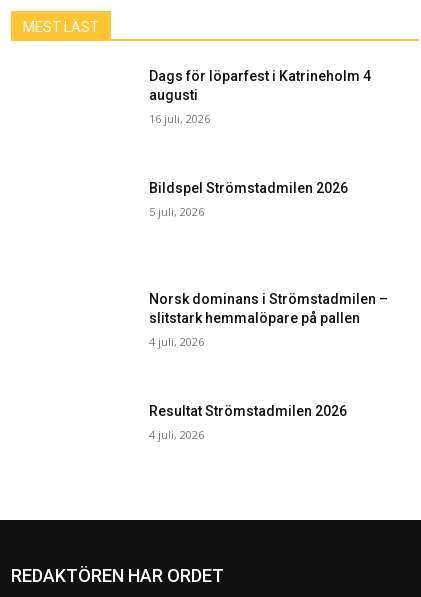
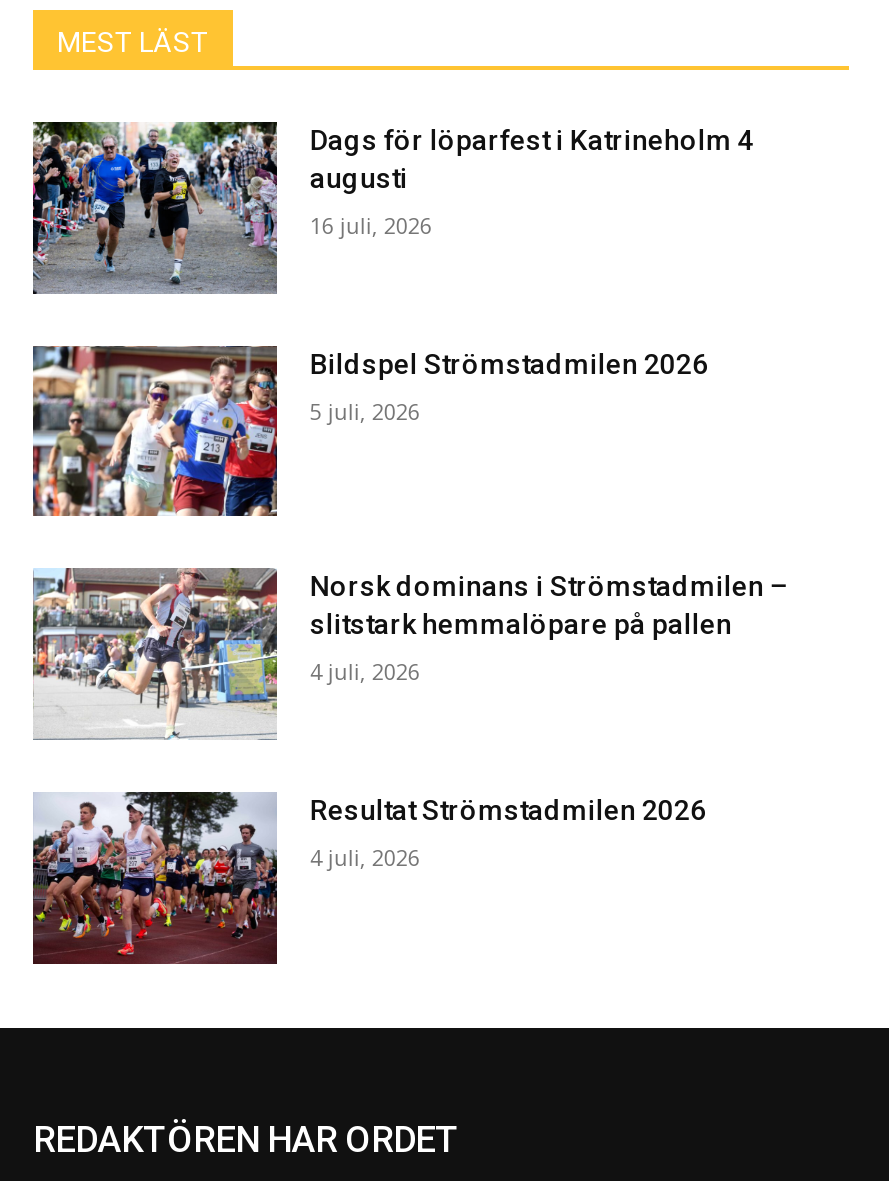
+ [image]

+ [image]

+ [image]

+ [image]
